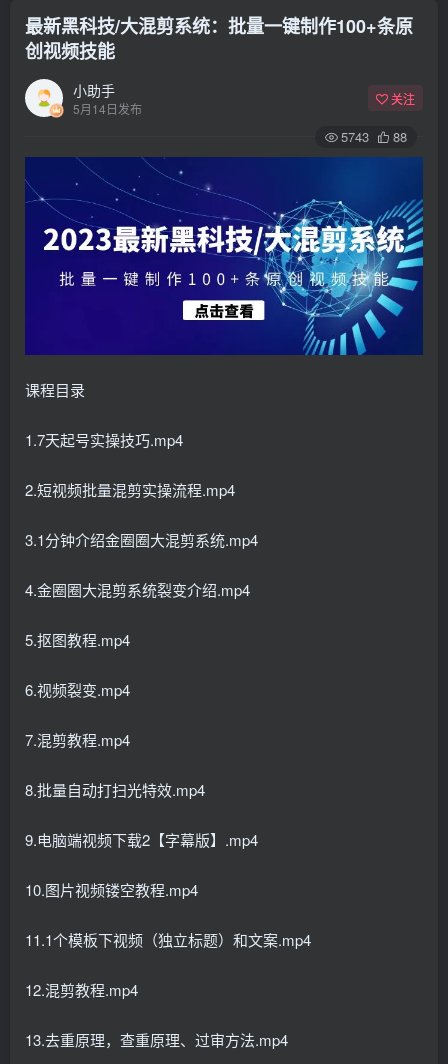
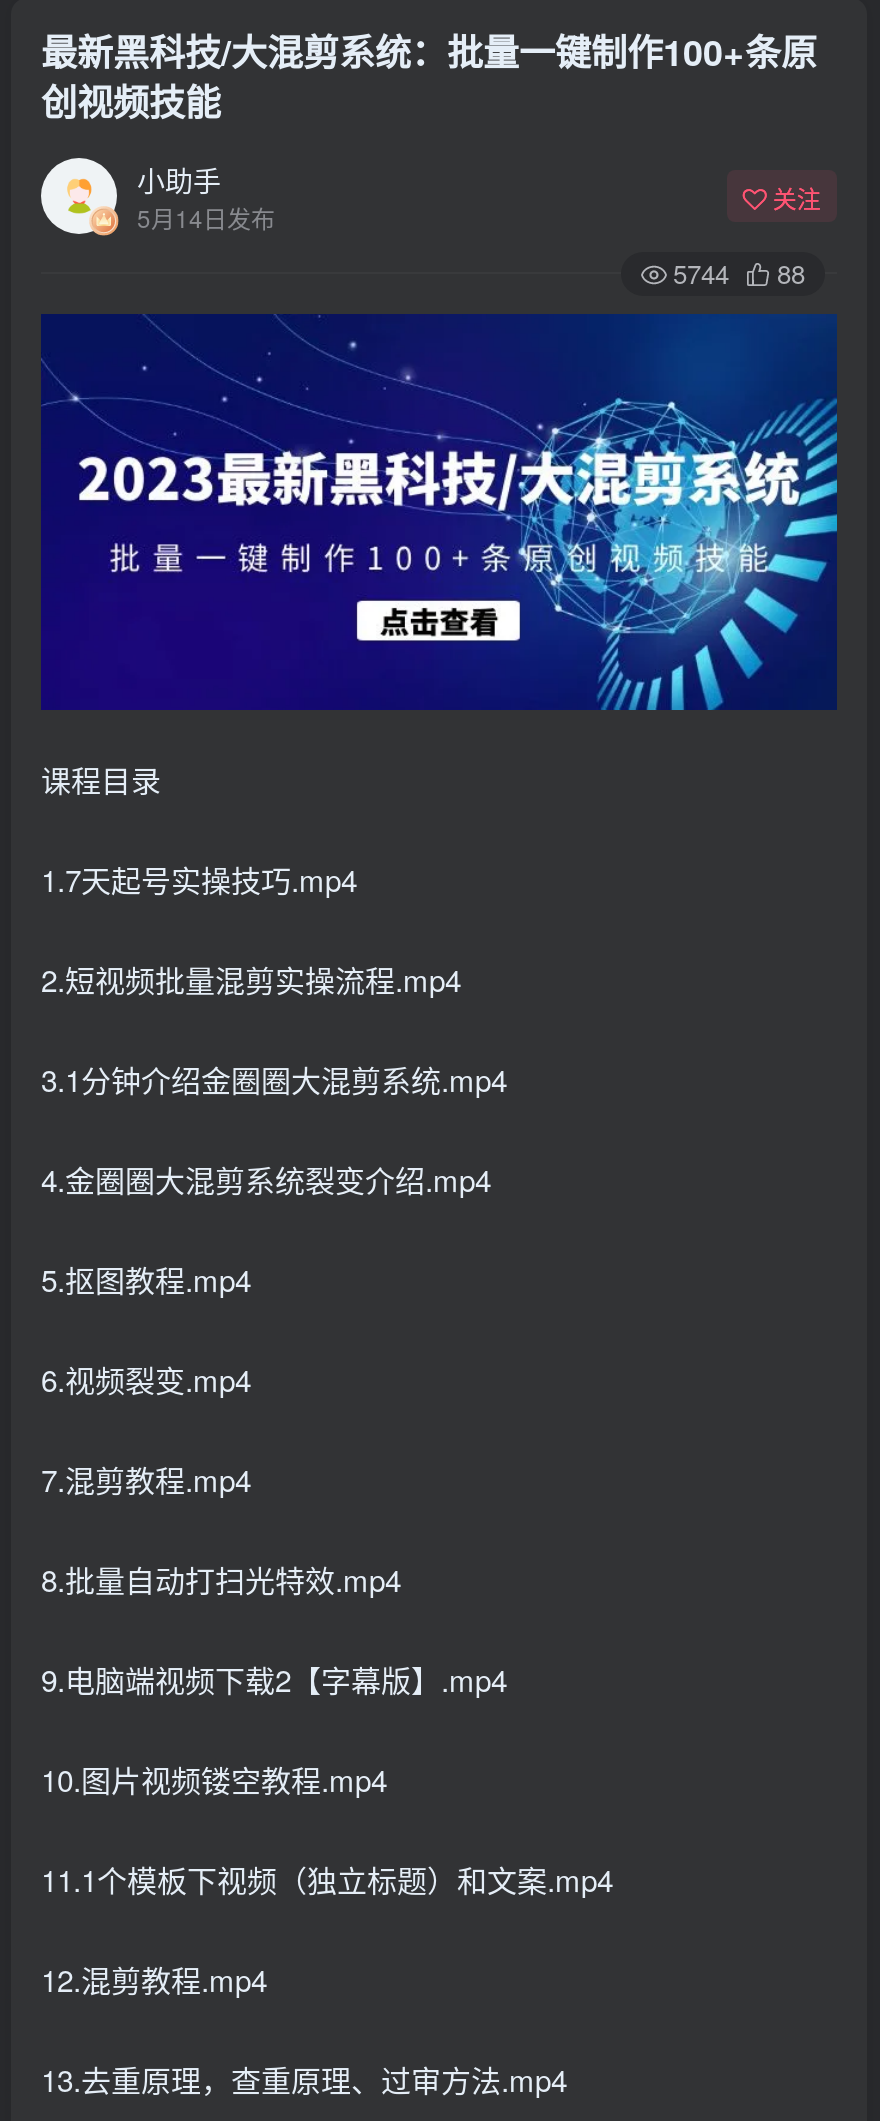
- 5743 88
+ 5744 88
